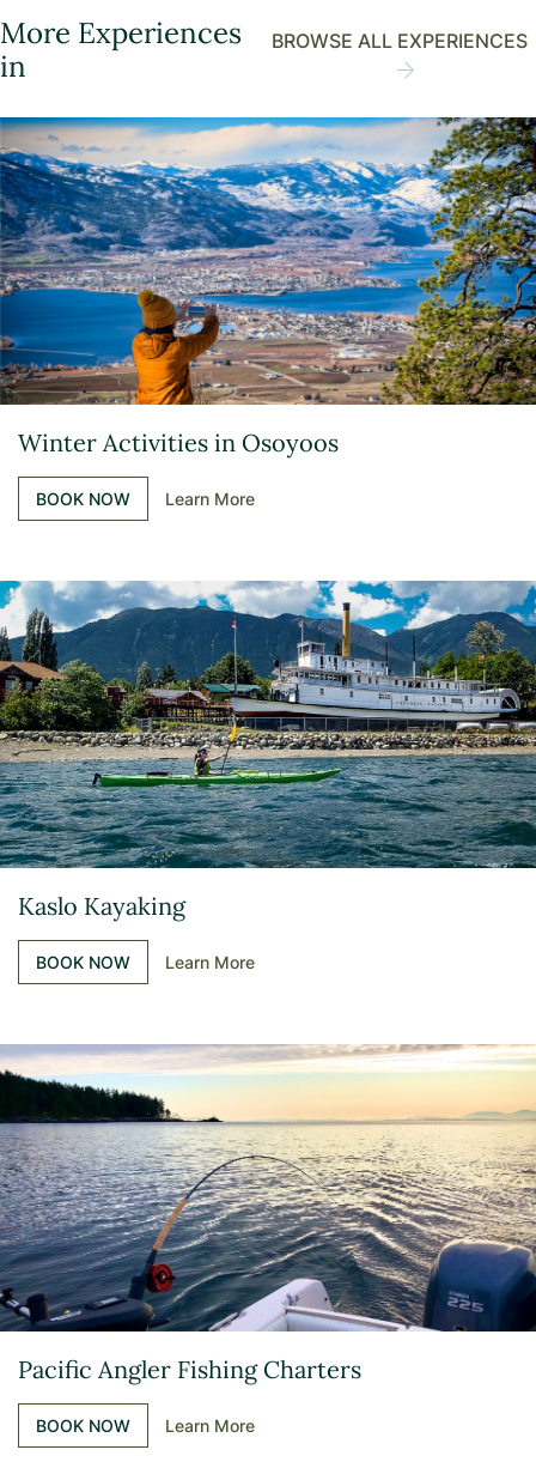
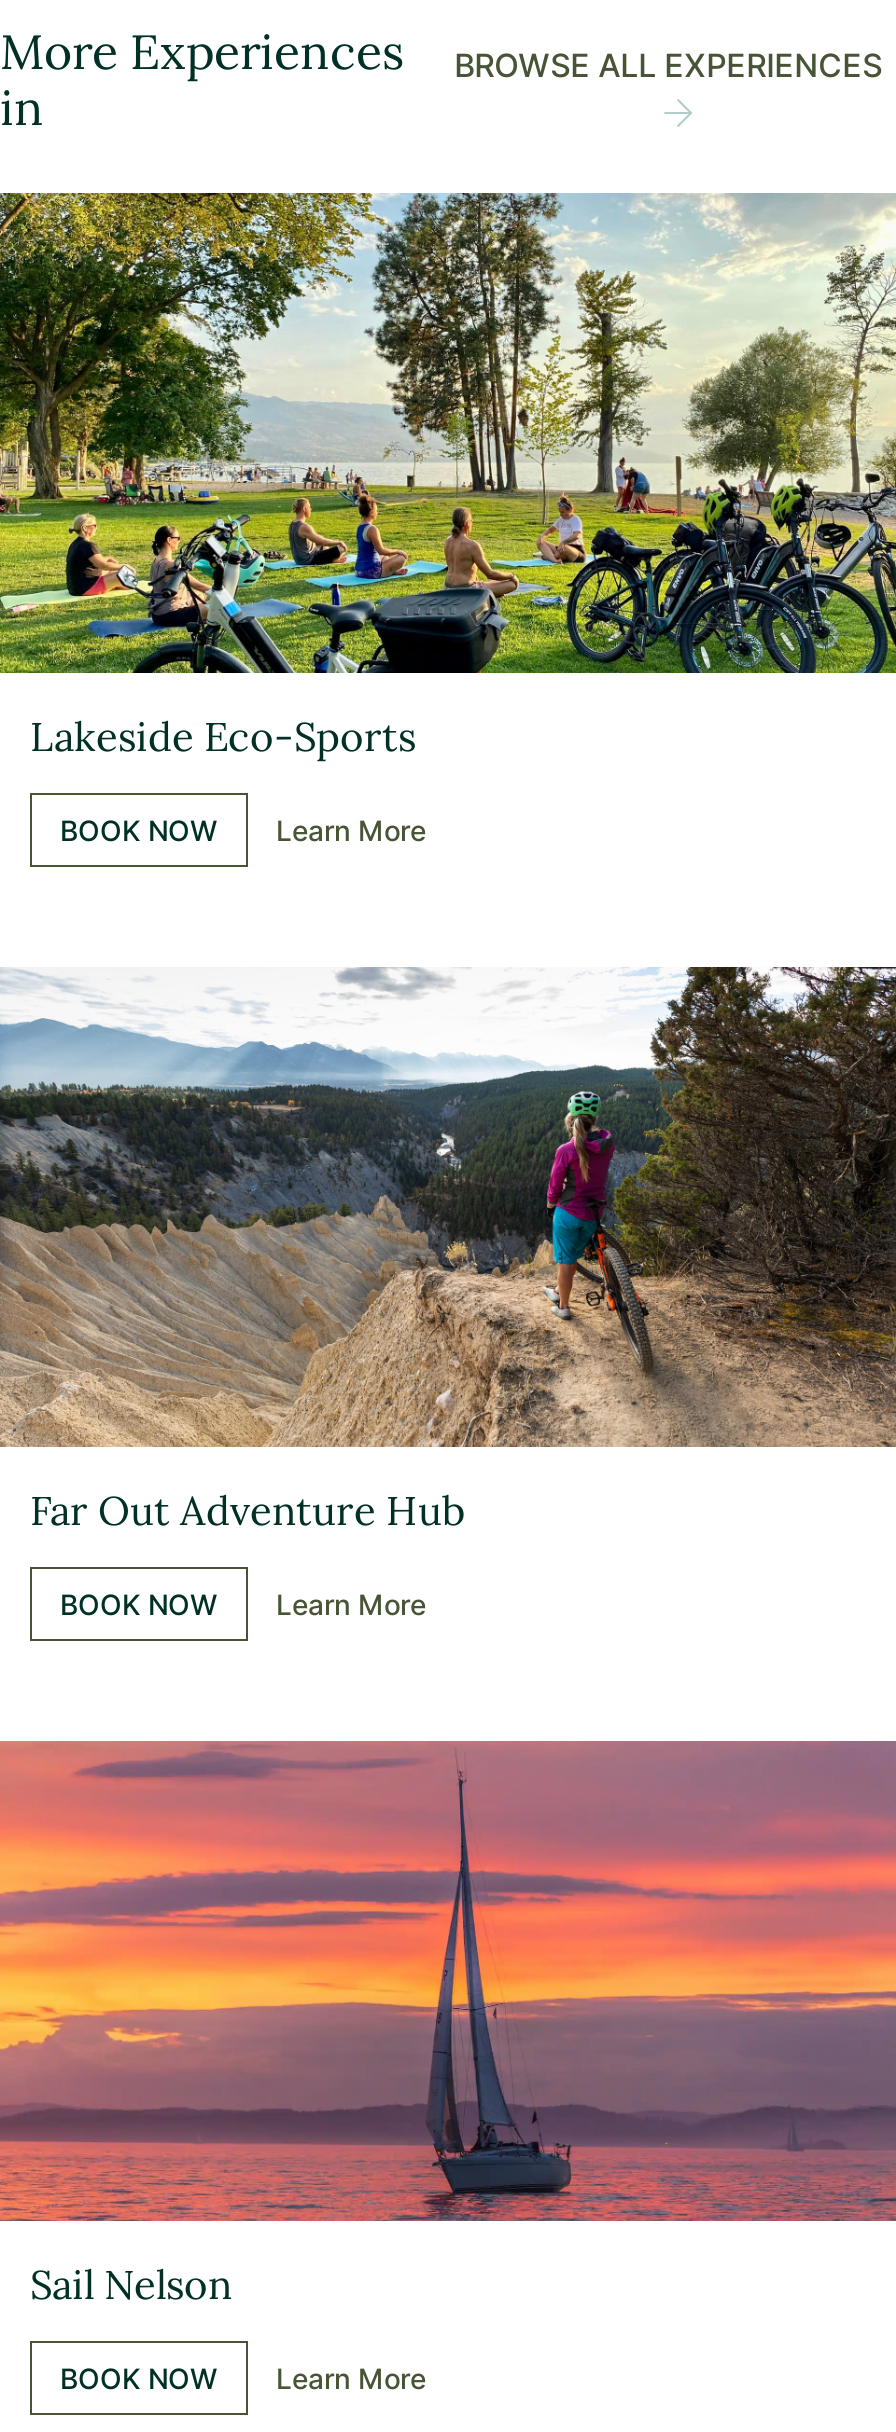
- [image]
- Winter Activities in Osoyoos
+ [image]
+ Lakeside Eco-Sports

- [image]
- Kaslo Kayaking
+ [image]
+ Far Out Adventure Hub

- [image]
- Pacific Angler Fishing Charters
+ [image]
+ Sail Nelson
